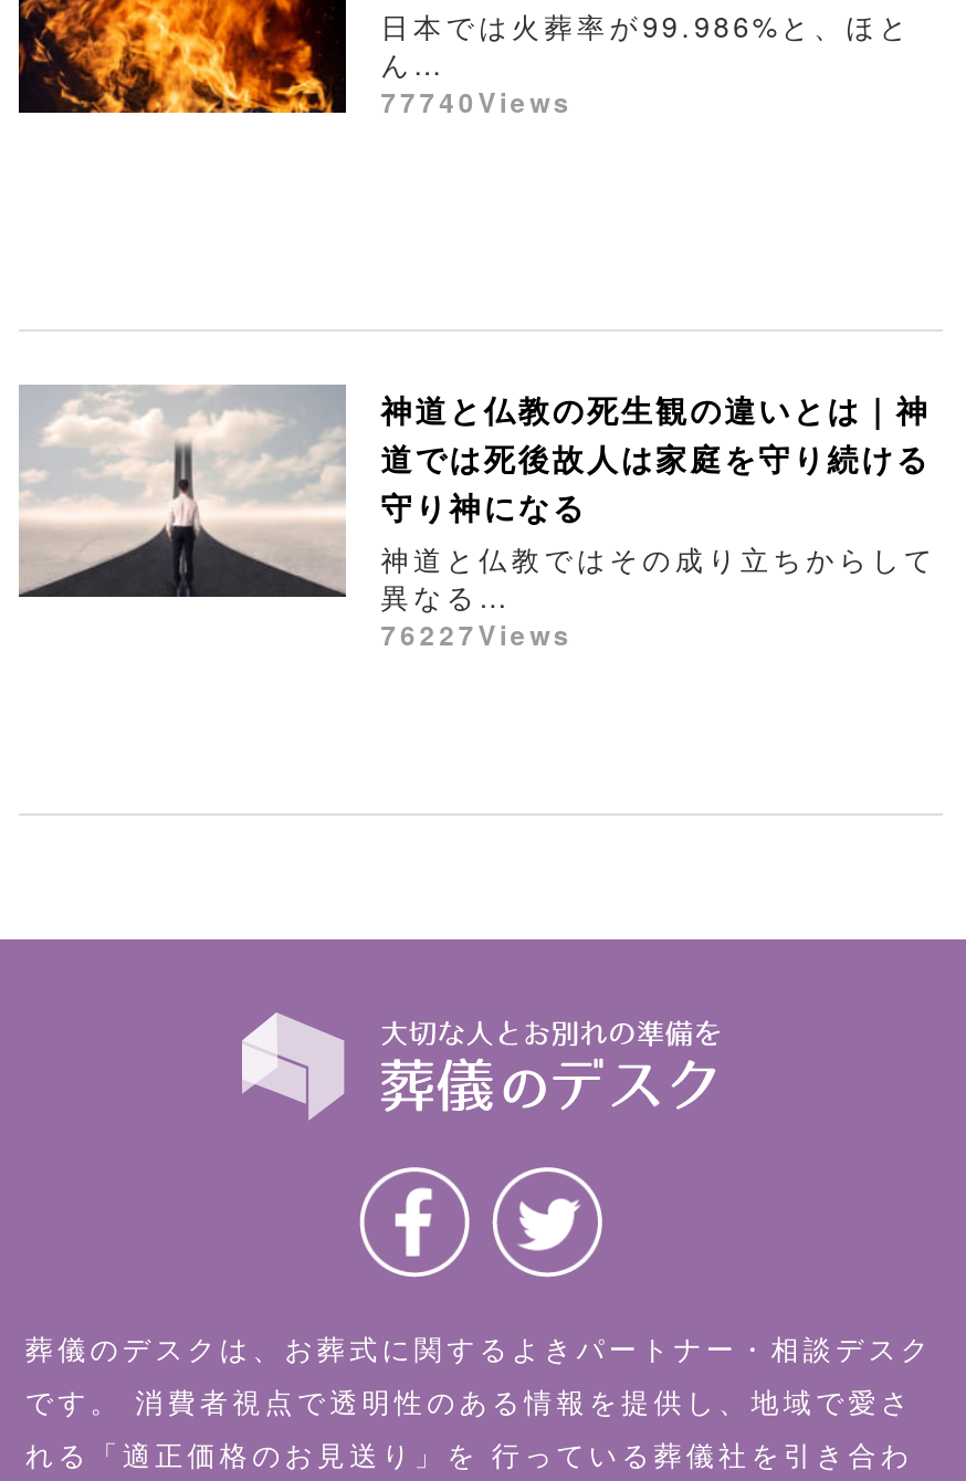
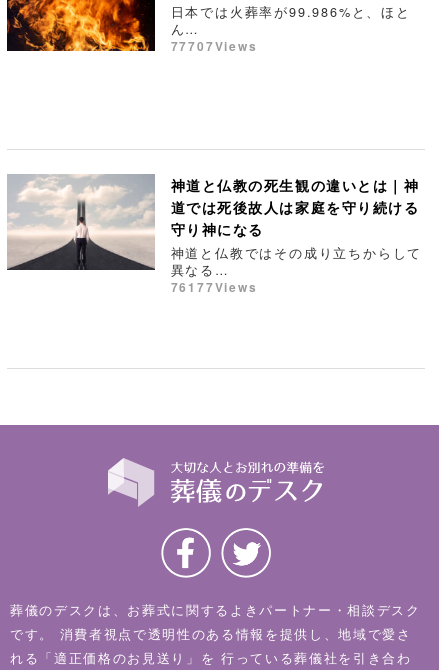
- 77740Views
+ 77707Views

- 76227Views
+ 76177Views
